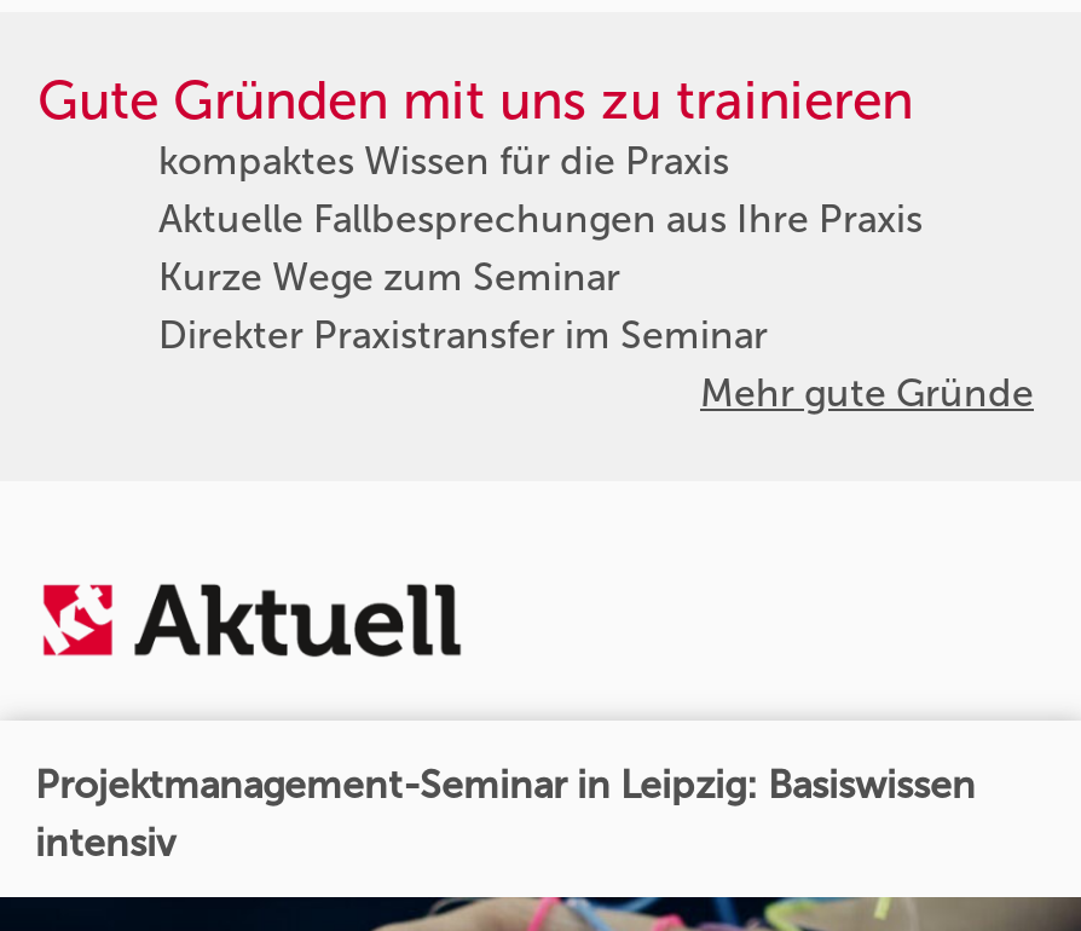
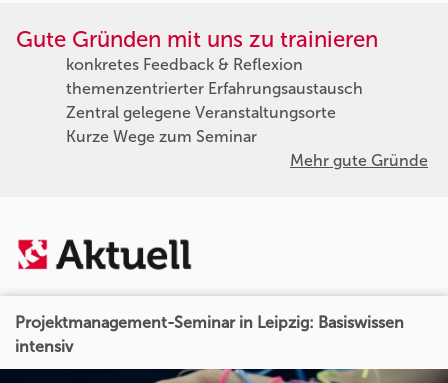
- kompaktes Wissen für die Praxis
- Aktuelle Fallbesprechungen aus Ihre Praxis
+ konkretes Feedback & Reflexion
+ themenzentrierter Erfahrungsaustausch
+ Zentral gelegene Veranstaltungsorte

moved down: Kurze Wege zum Seminar

- Direkter Praxistransfer im Seminar
